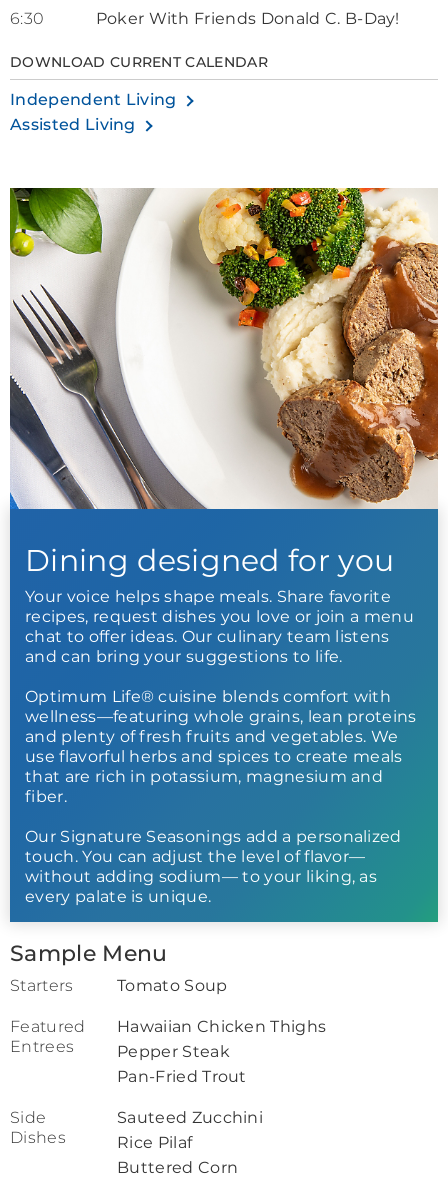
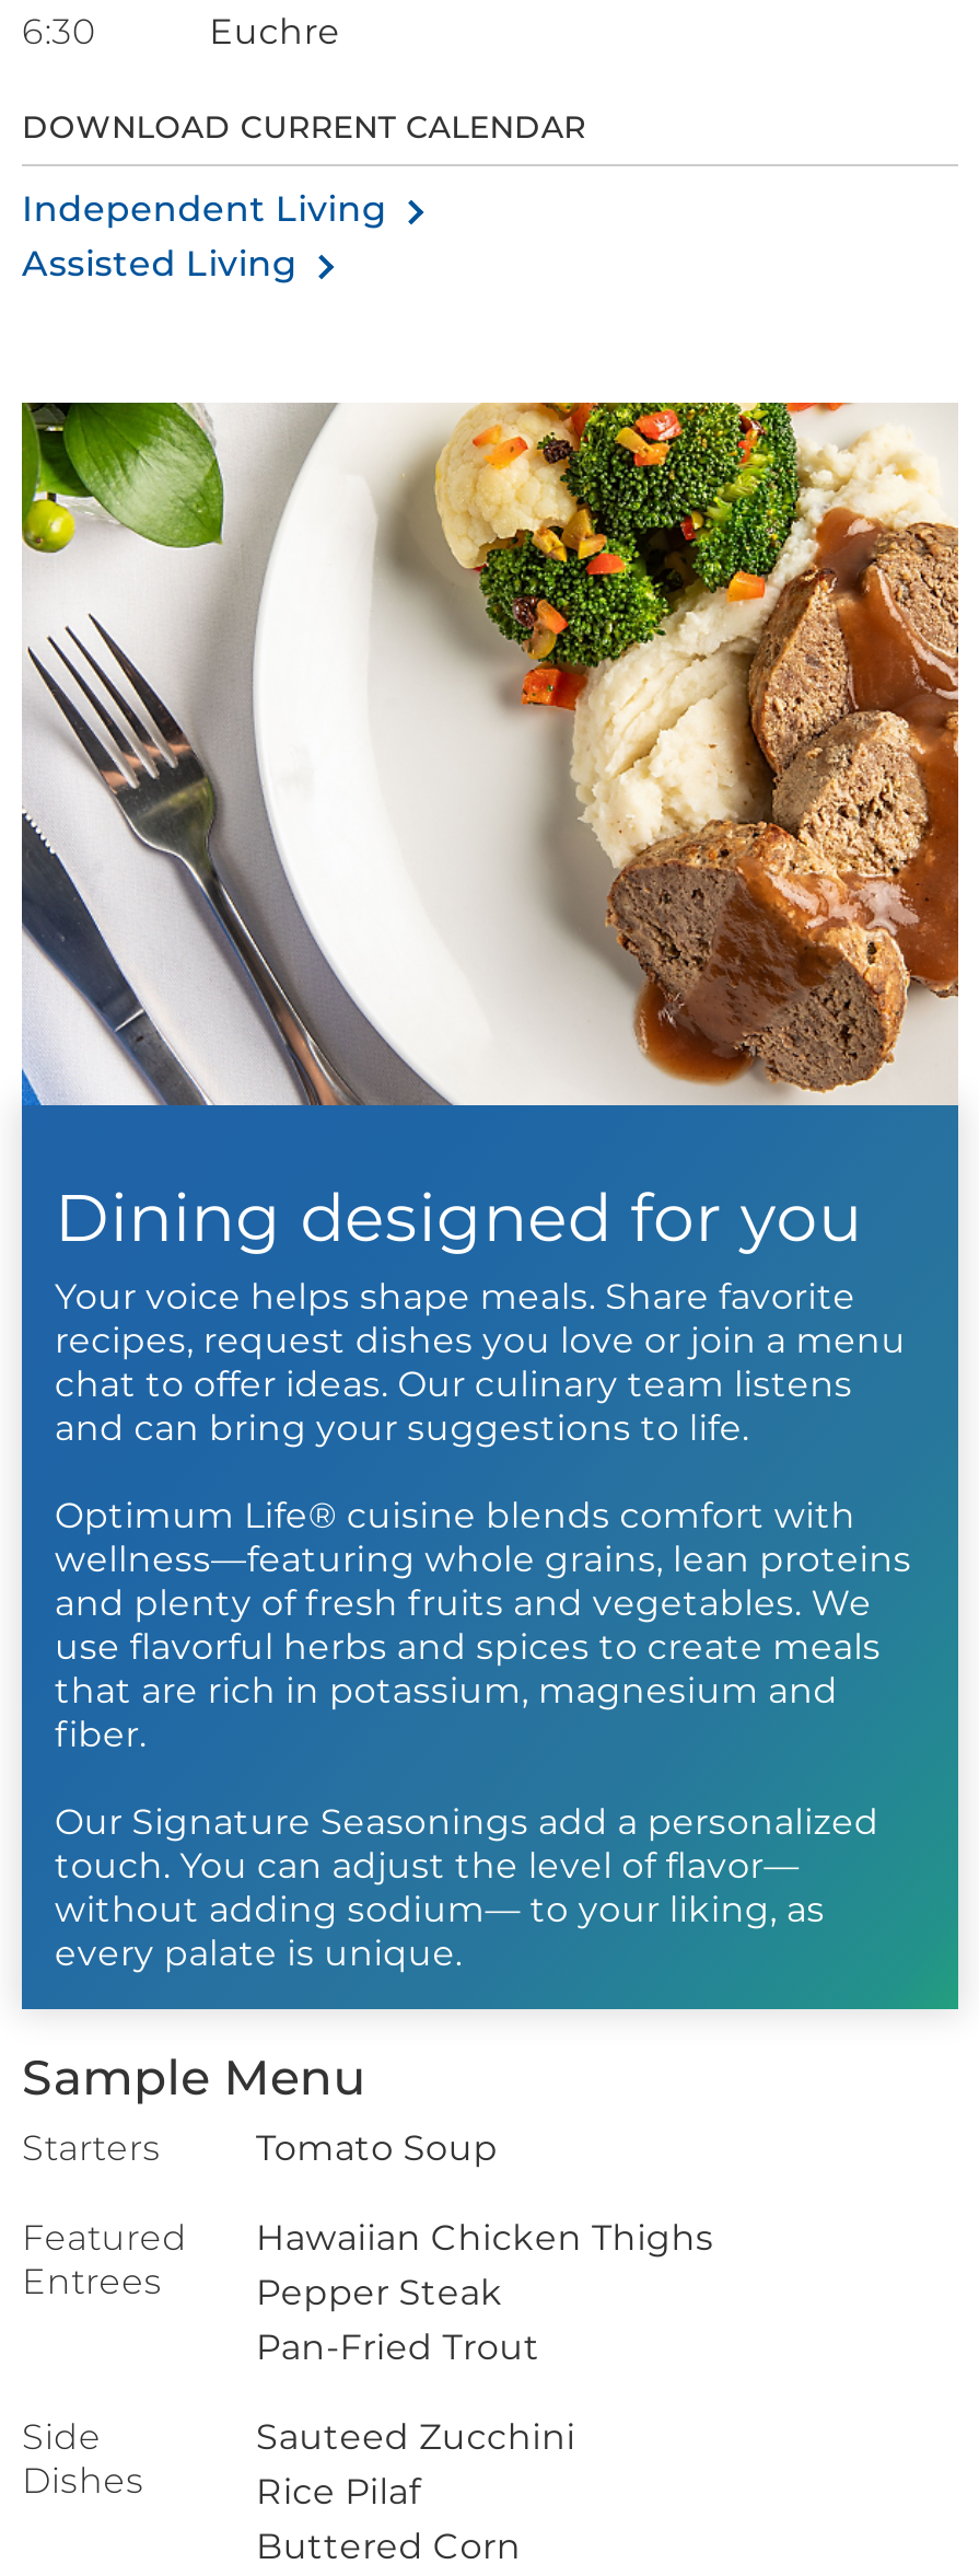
- Poker With Friends Donald C. B-Day!
+ Euchre
